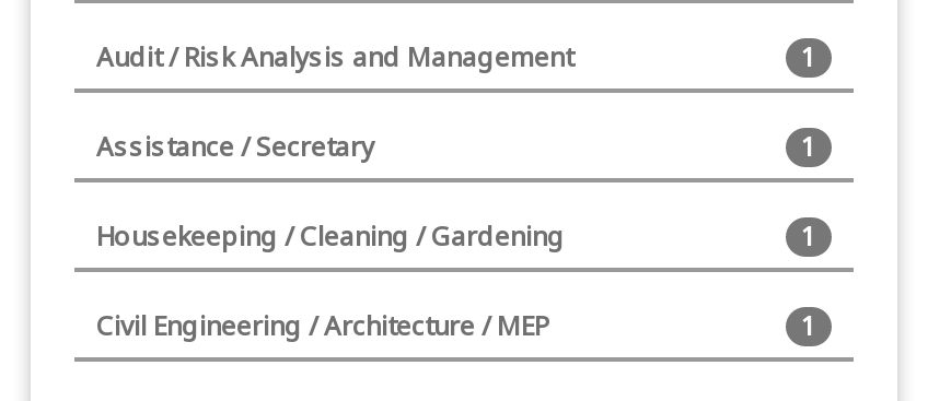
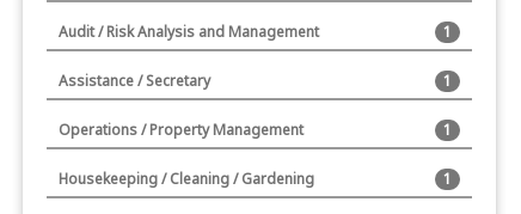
moved down: Housekeeping / Cleaning / Gardening

+ Operations / Property Management

- Civil Engineering / Architecture / MEP
